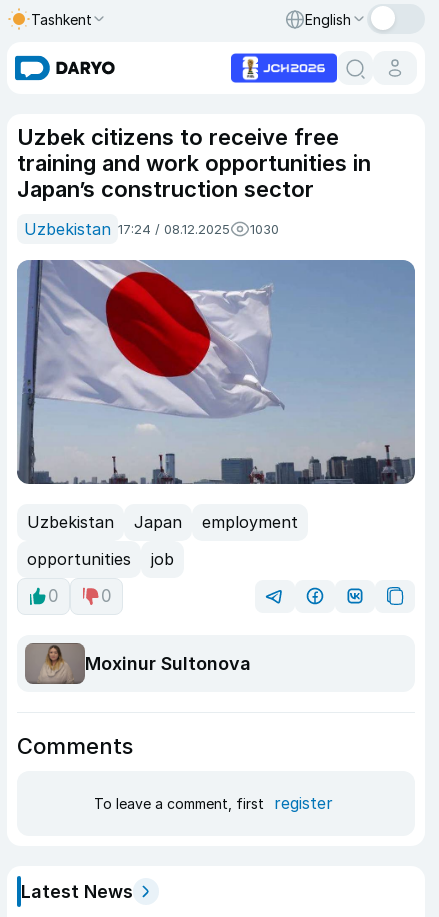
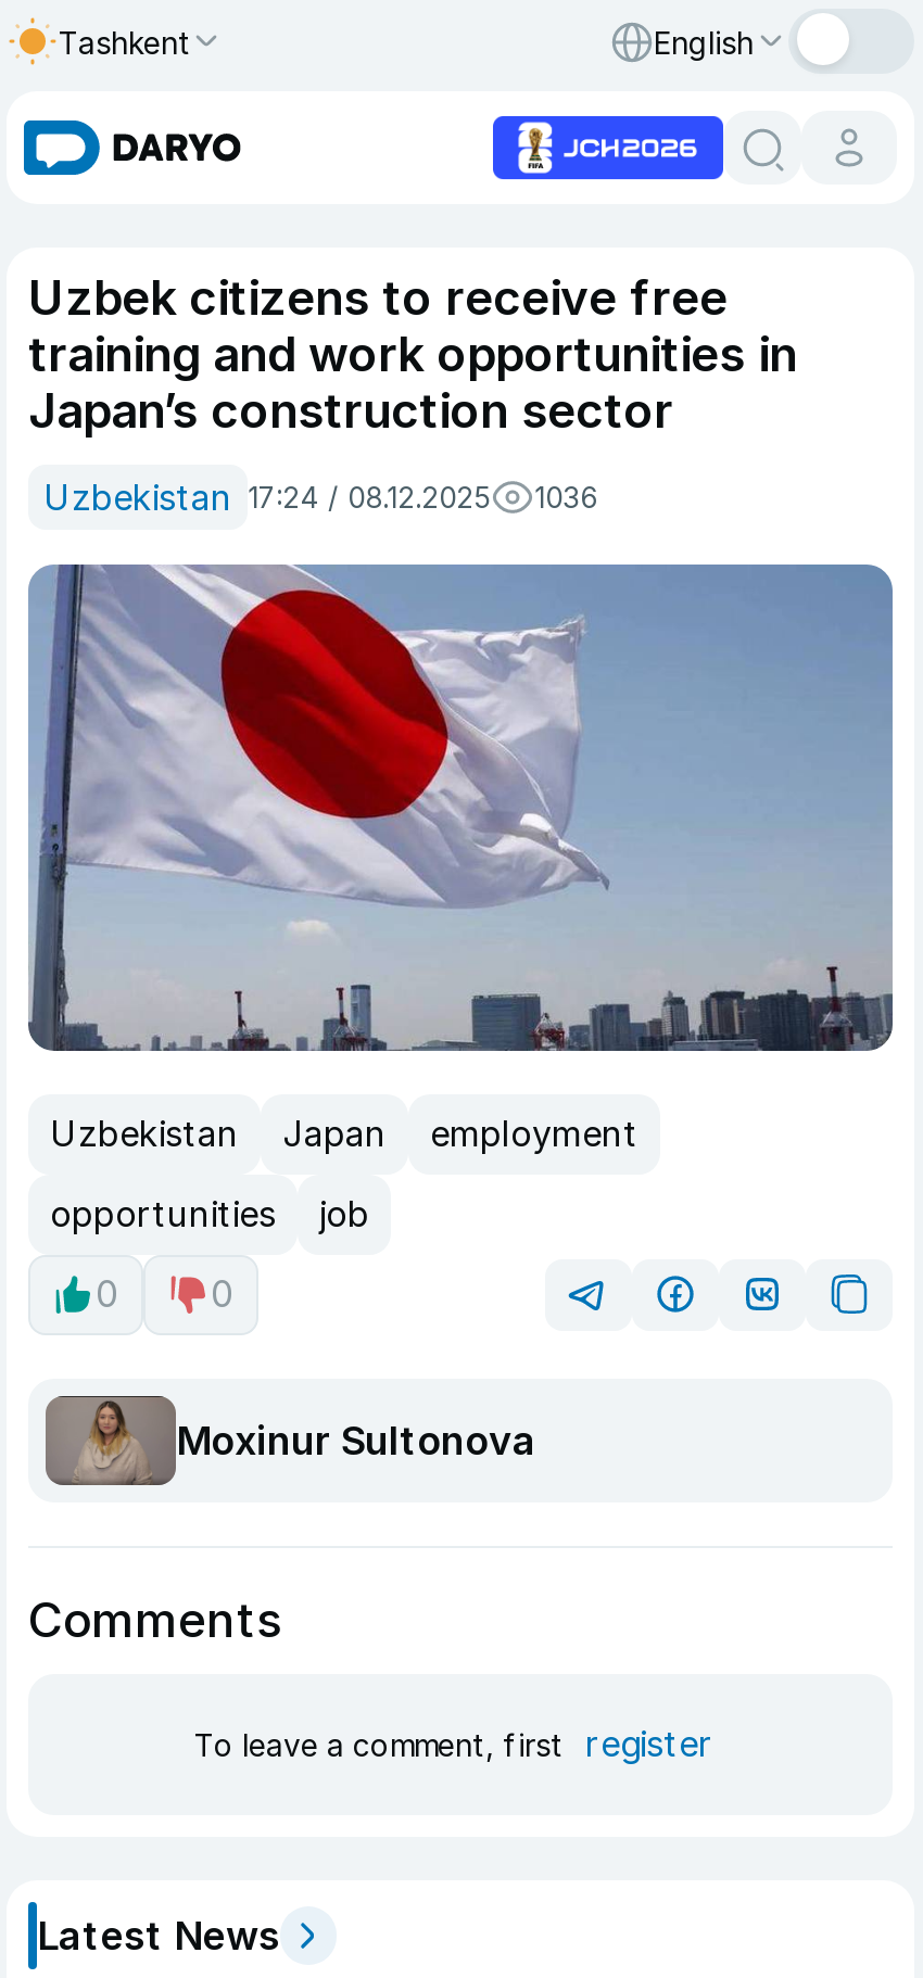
- Uzbekistan 17:24 / 08.12.2025 1030
+ Uzbekistan 17:24 / 08.12.2025 1036
